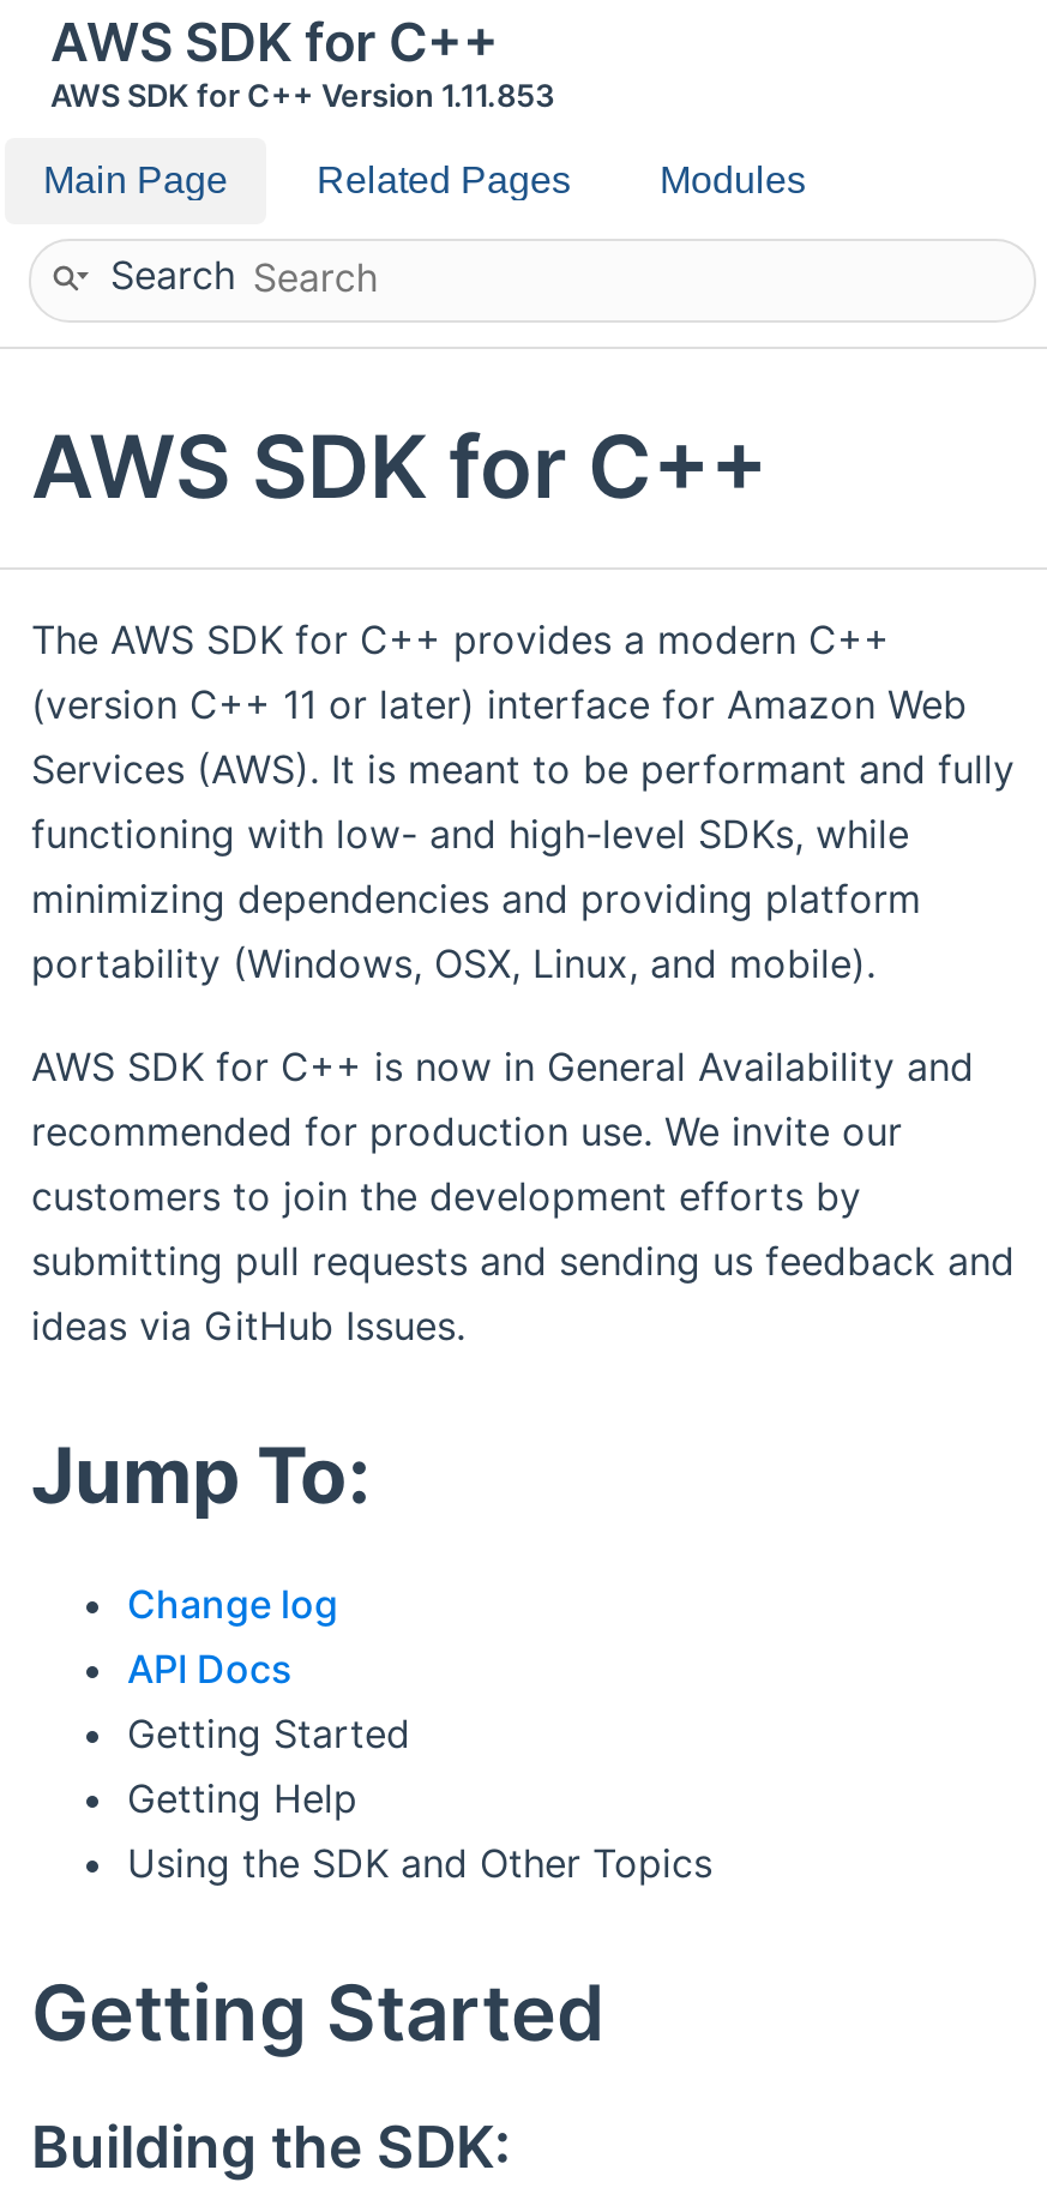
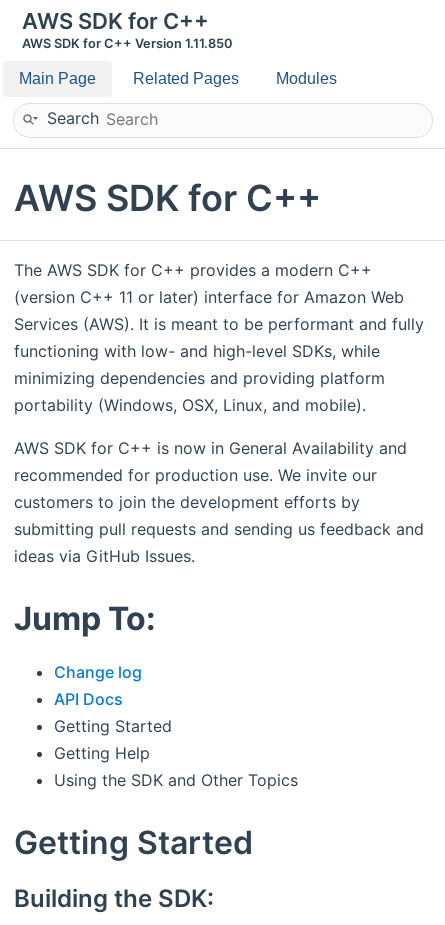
- AWS SDK for C++ Version 1.11.853
+ AWS SDK for C++ Version 1.11.850
